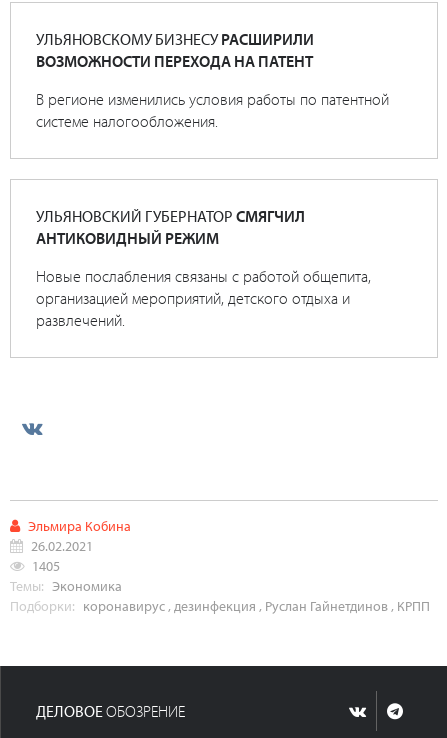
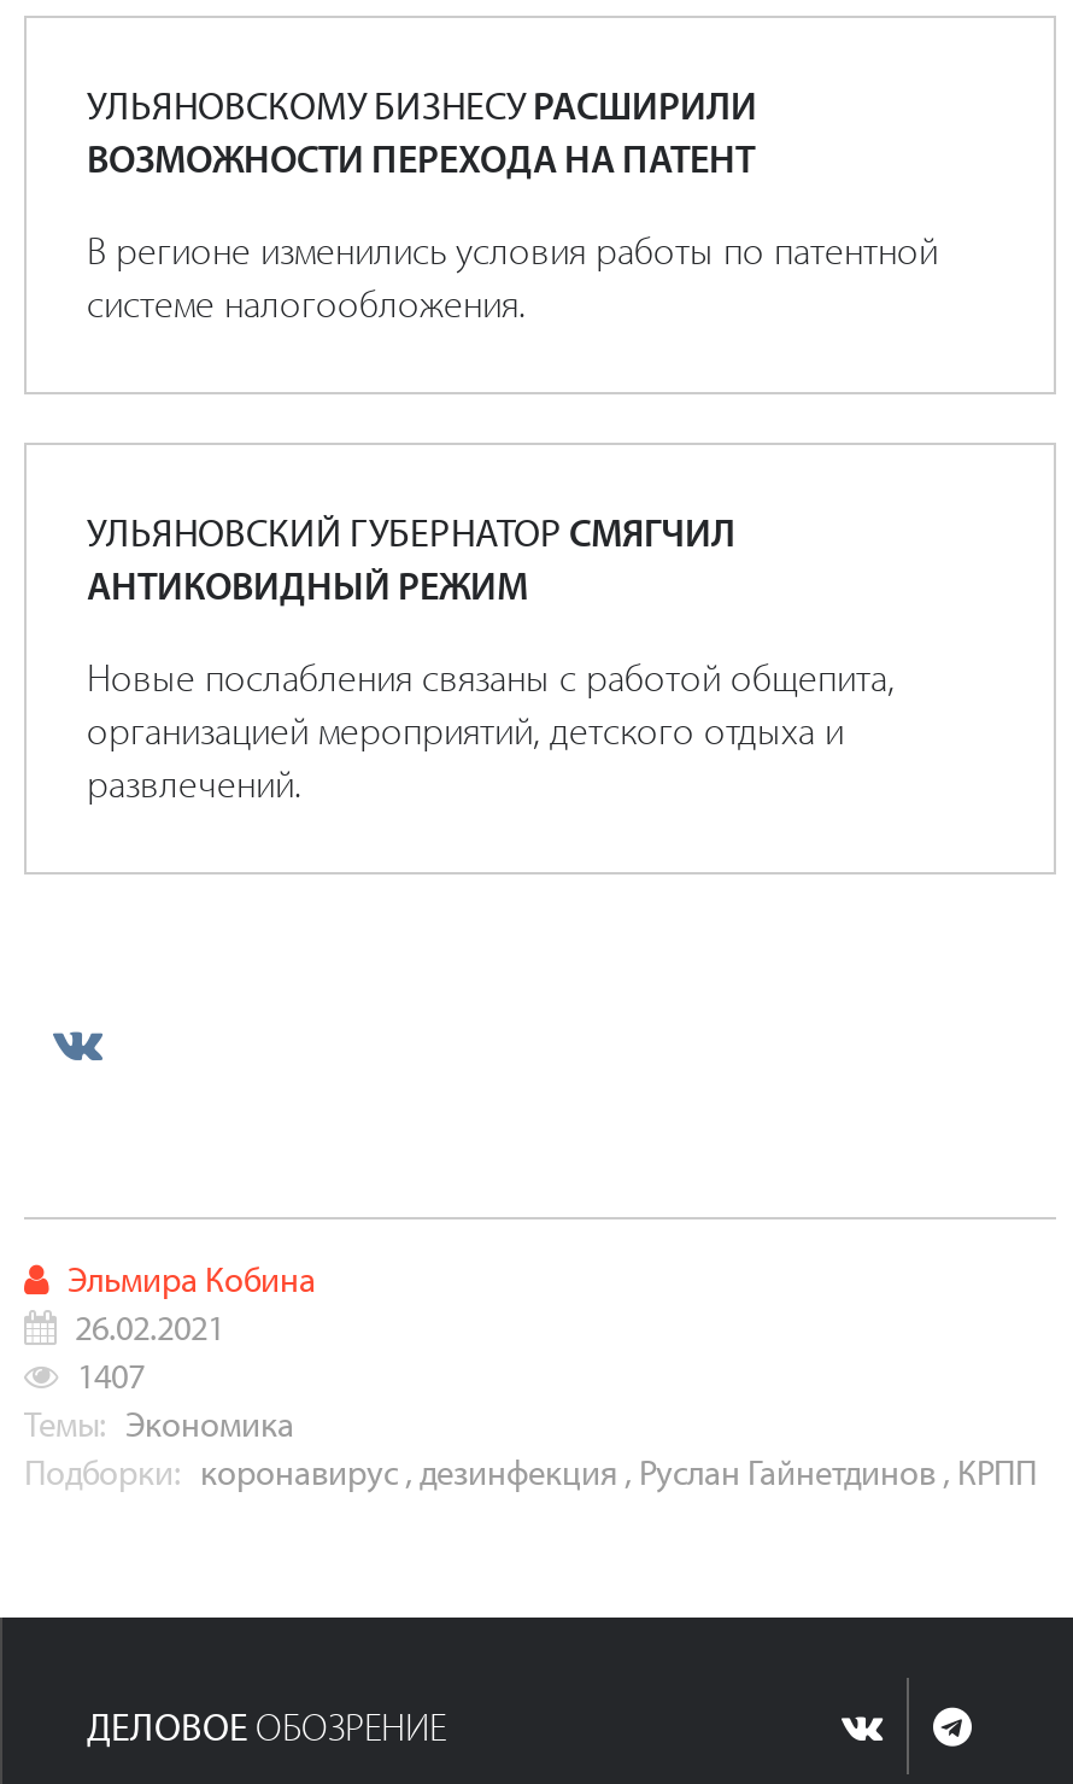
- 1405
+ 1407
